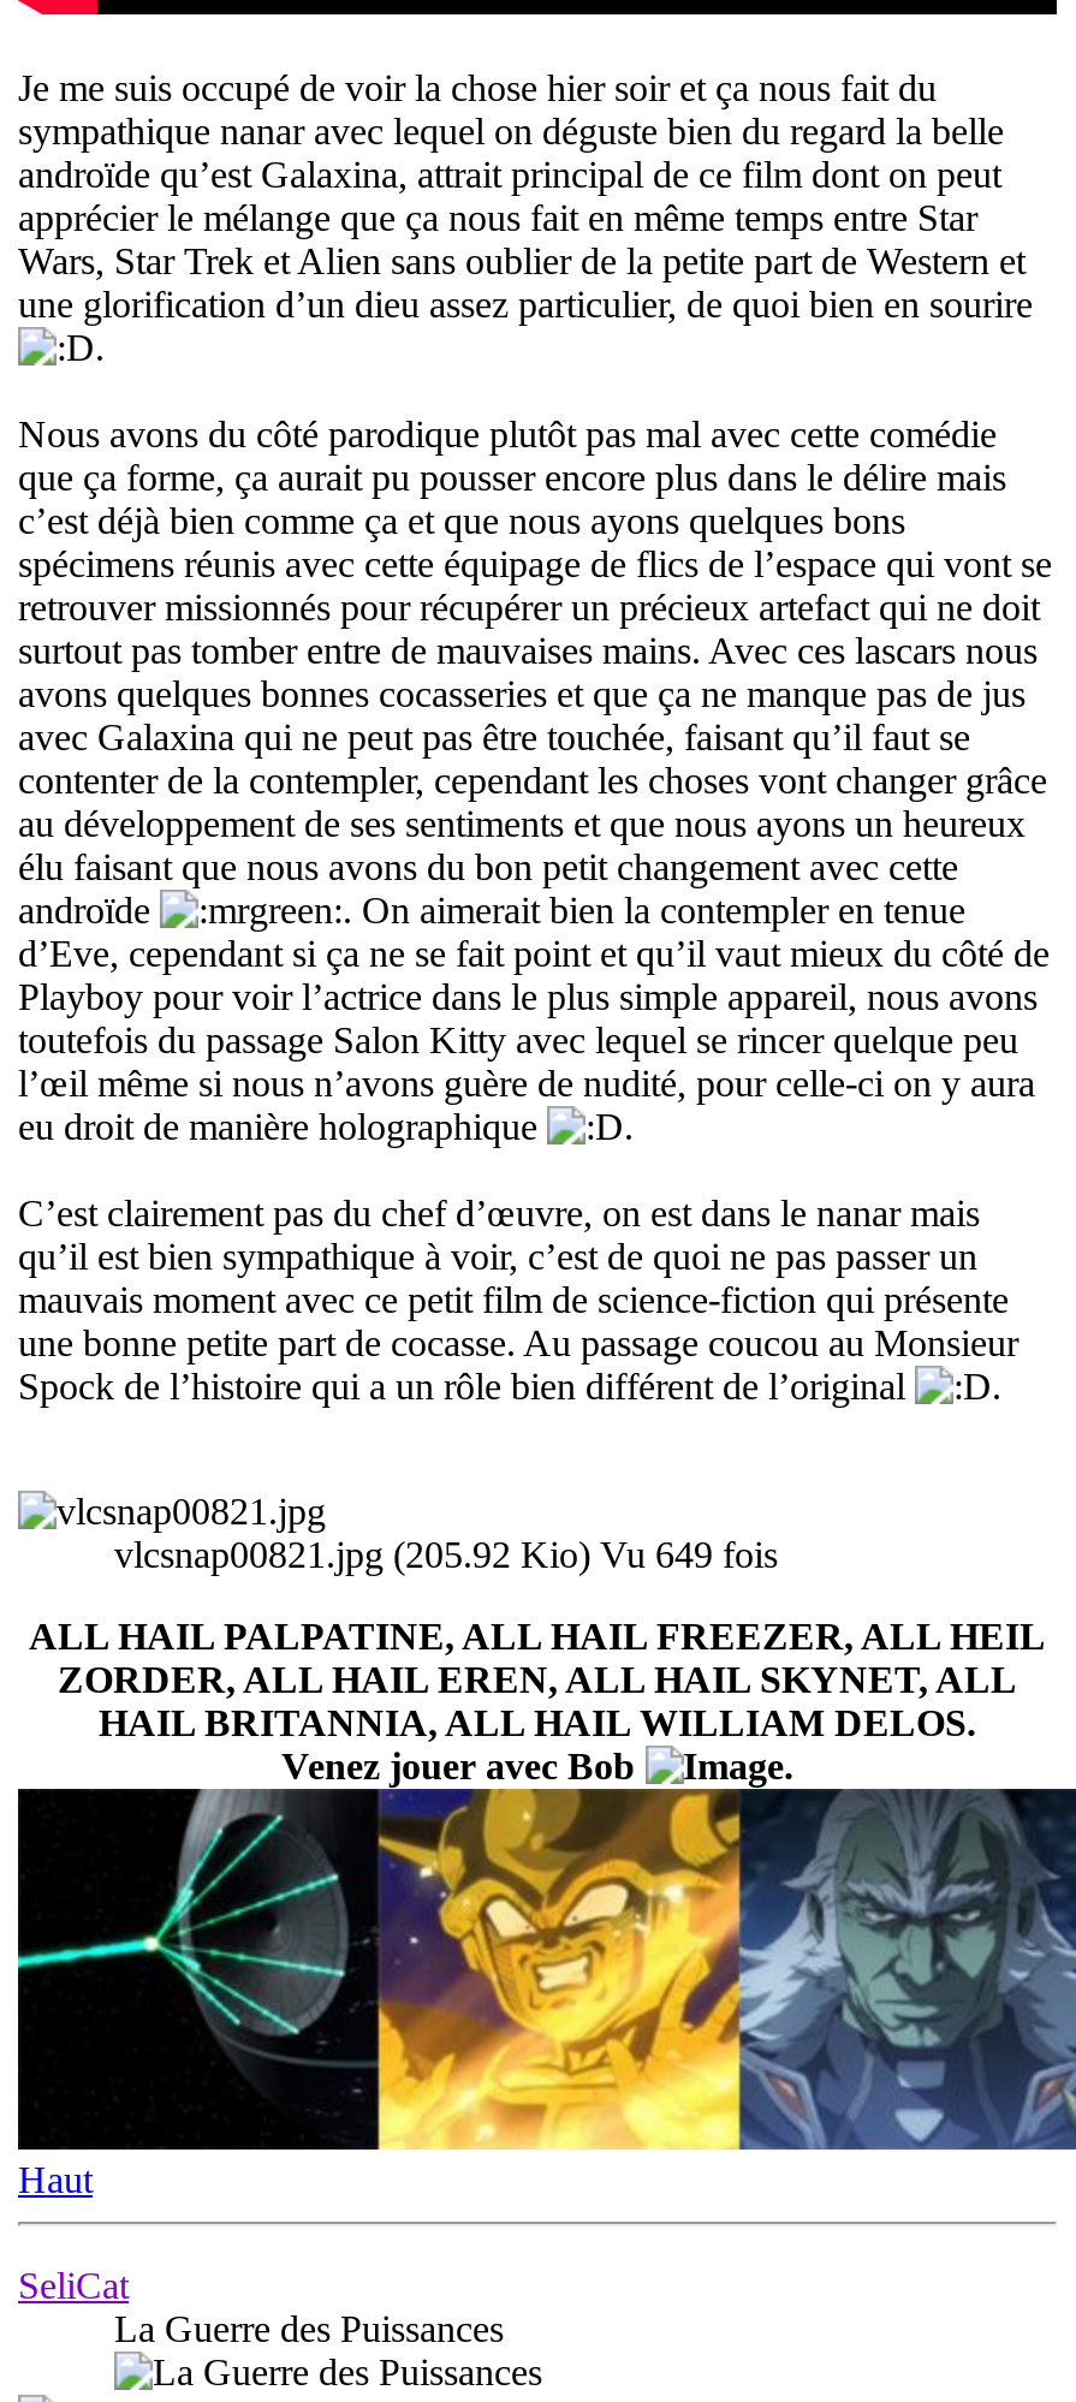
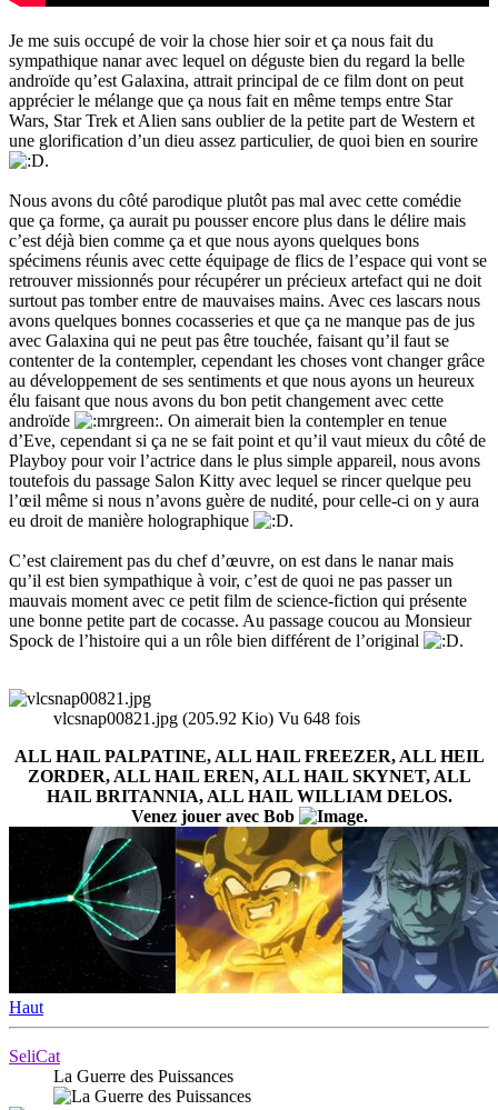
- vlcsnap00821.jpg (205.92 Kio) Vu 649 fois
+ vlcsnap00821.jpg (205.92 Kio) Vu 648 fois
